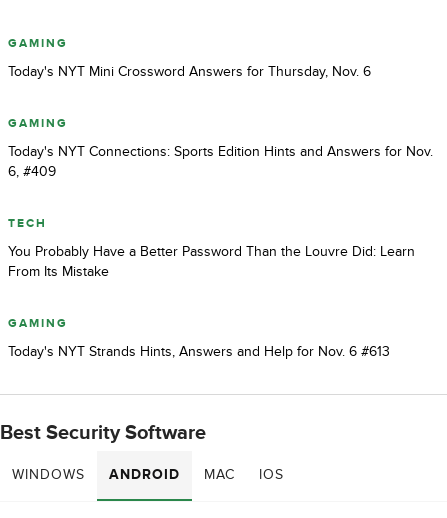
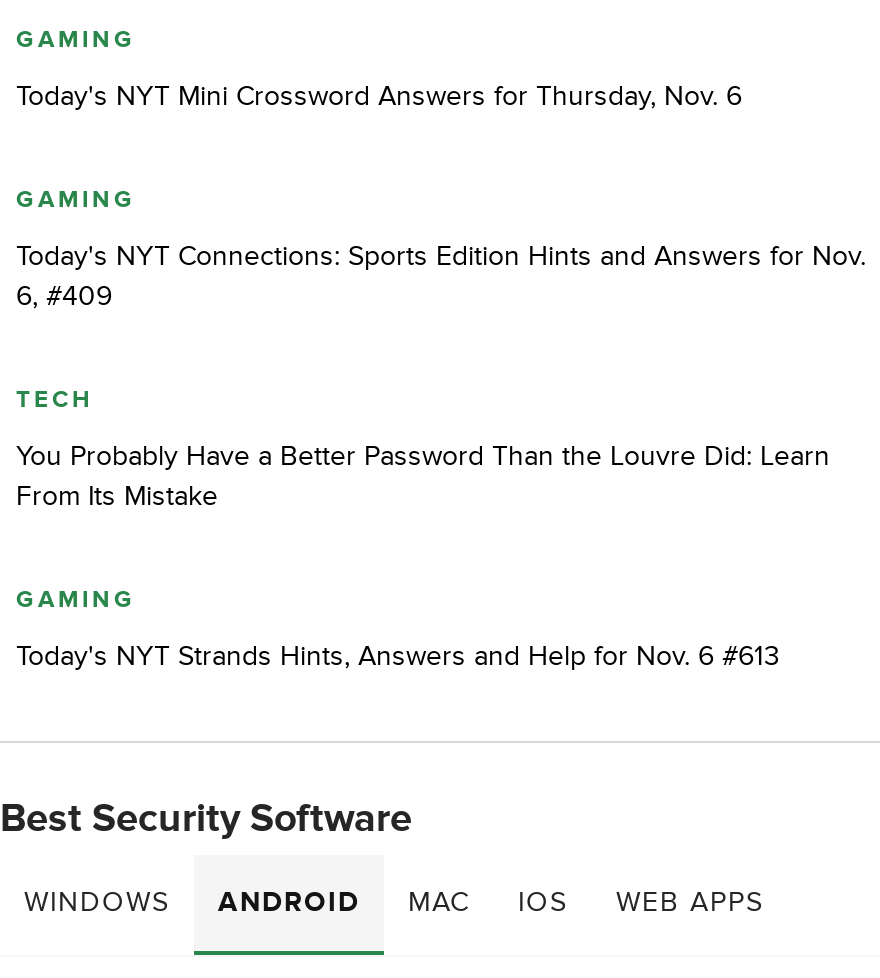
+ WEB APPS
